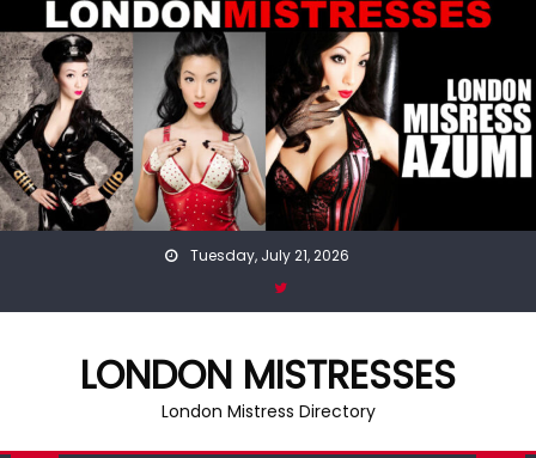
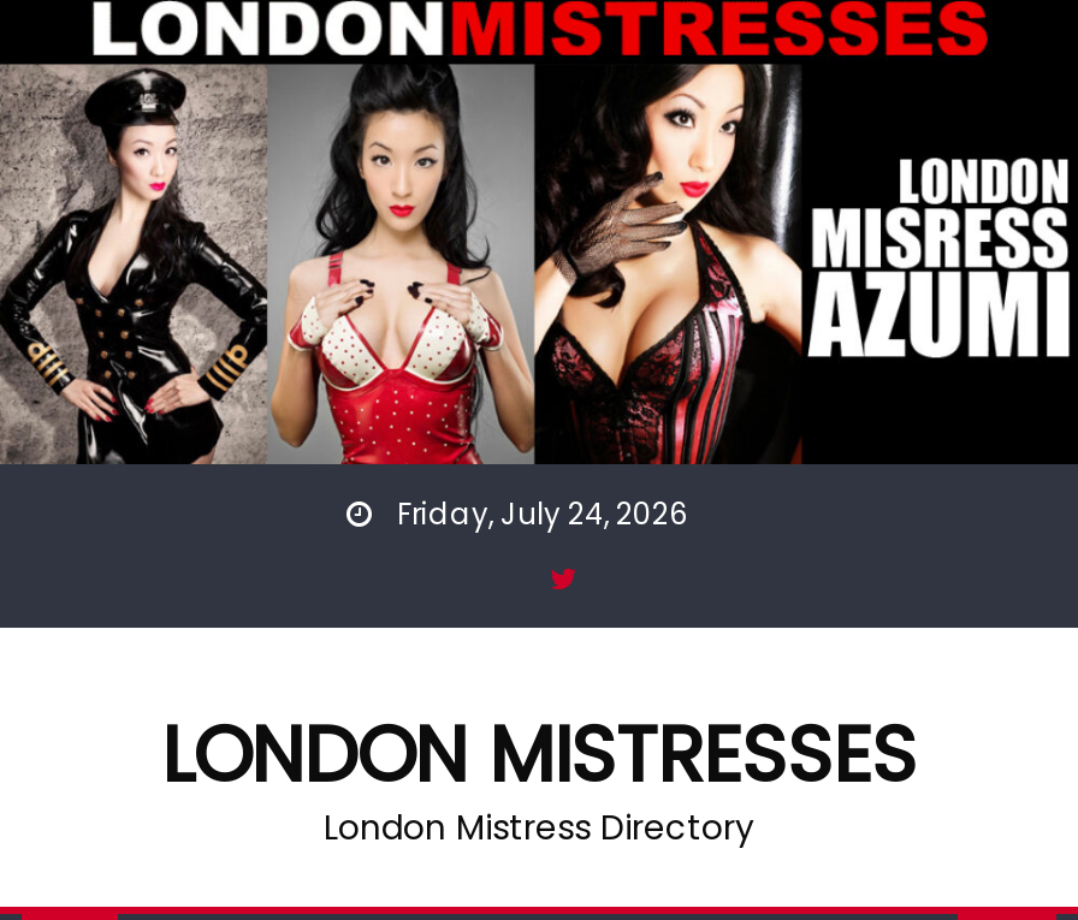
- Tuesday, July 21, 2026
+ Friday, July 24, 2026
